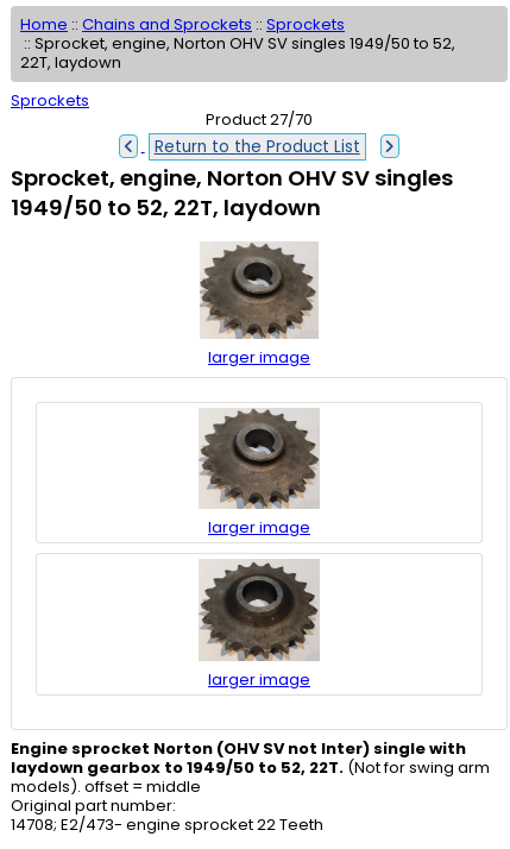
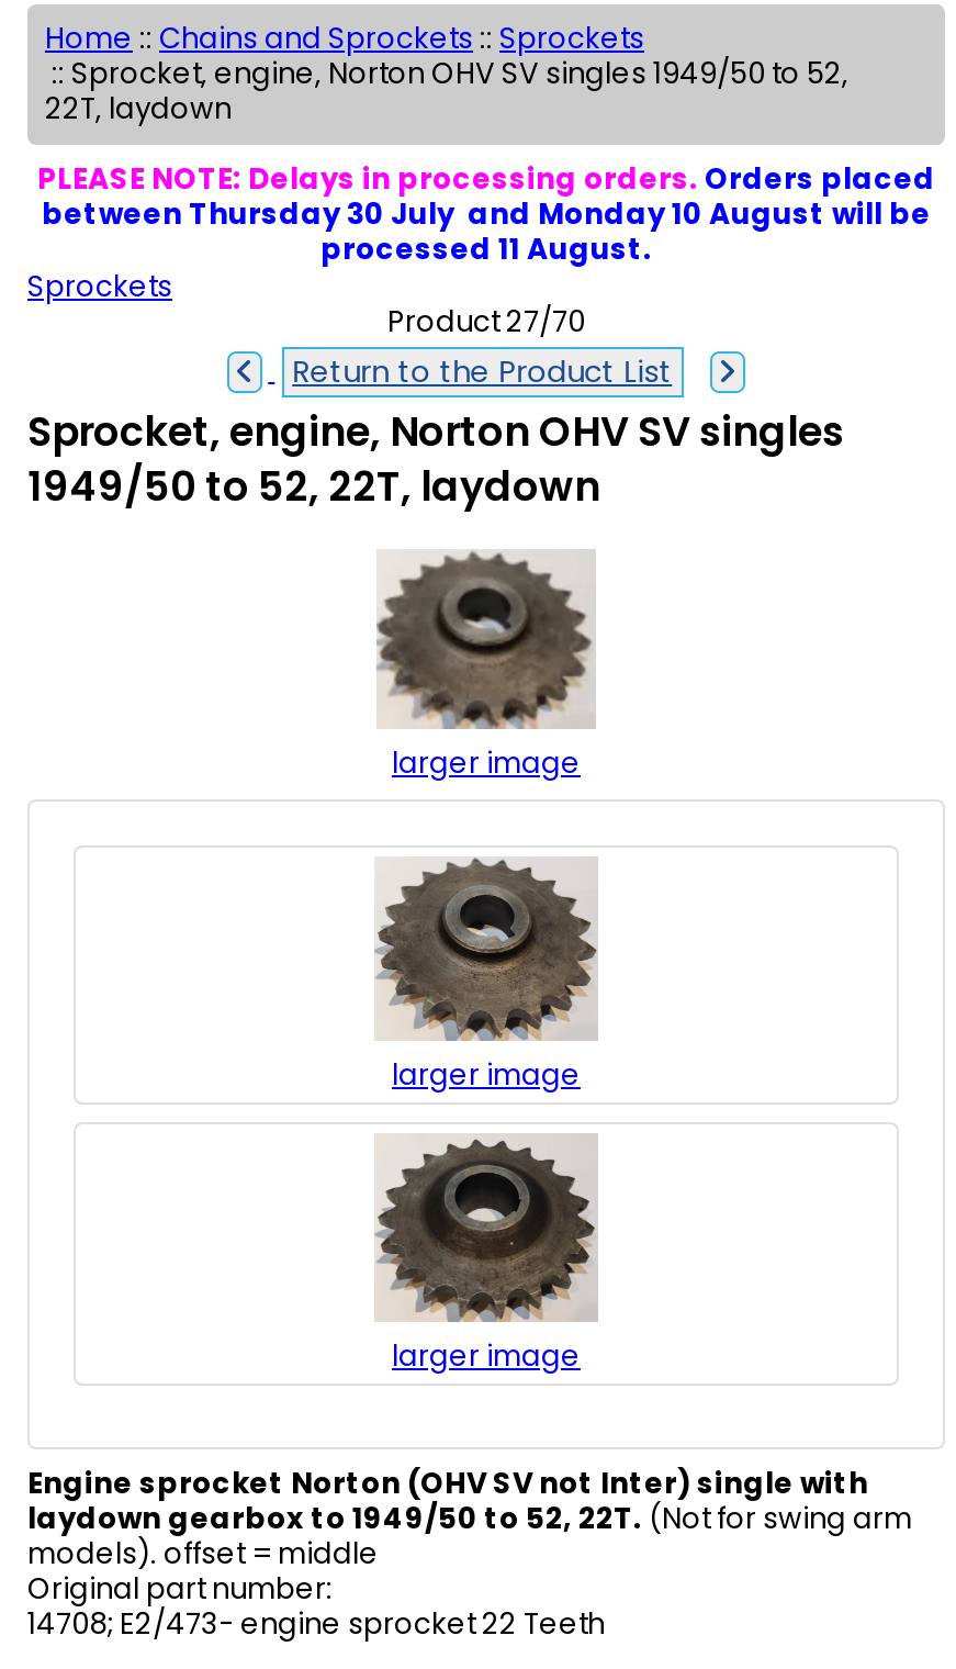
+ PLEASE NOTE: Delays in processing orders. Orders placed
+ between Thursday 30 July and Monday 10 August will be
+ processed 11 August.
